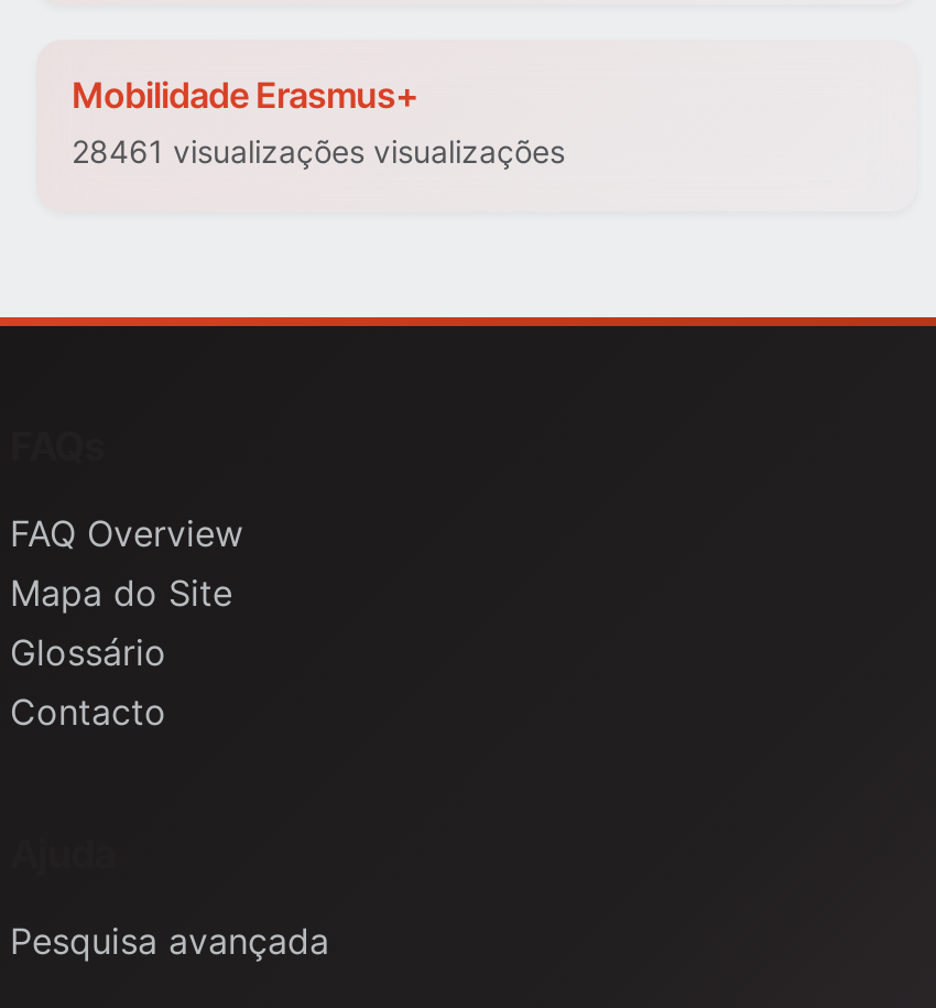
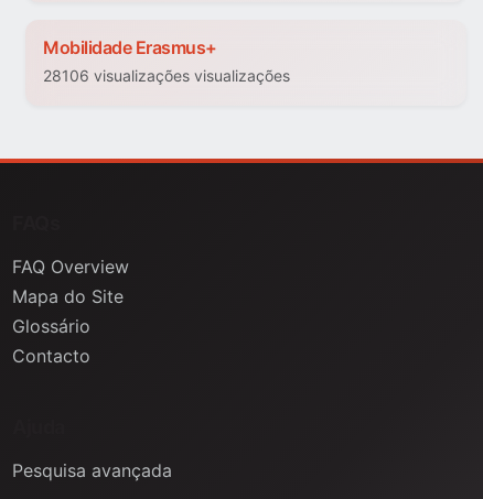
- 28461 visualizações visualizações
+ 28106 visualizações visualizações
